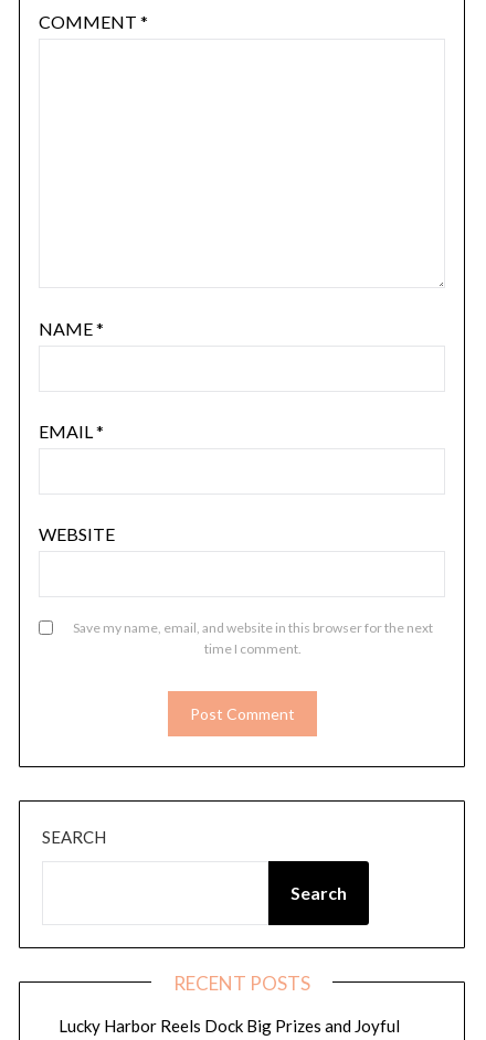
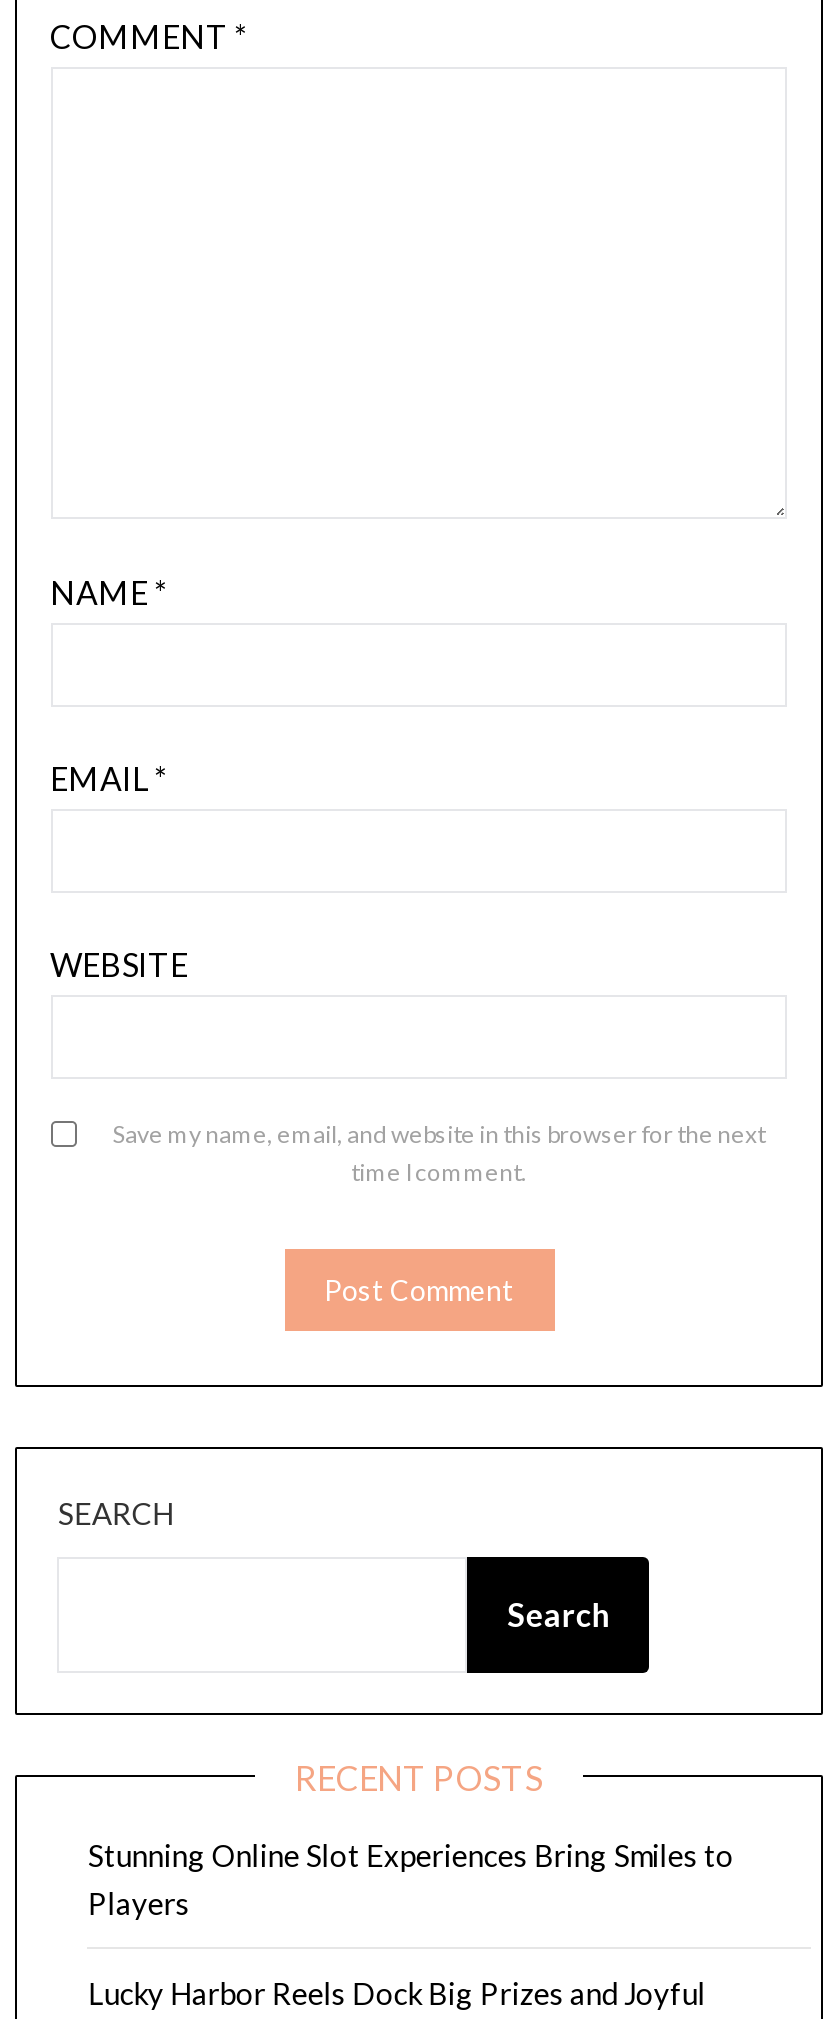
+ Stunning Online Slot Experiences Bring Smiles to
+ Players
